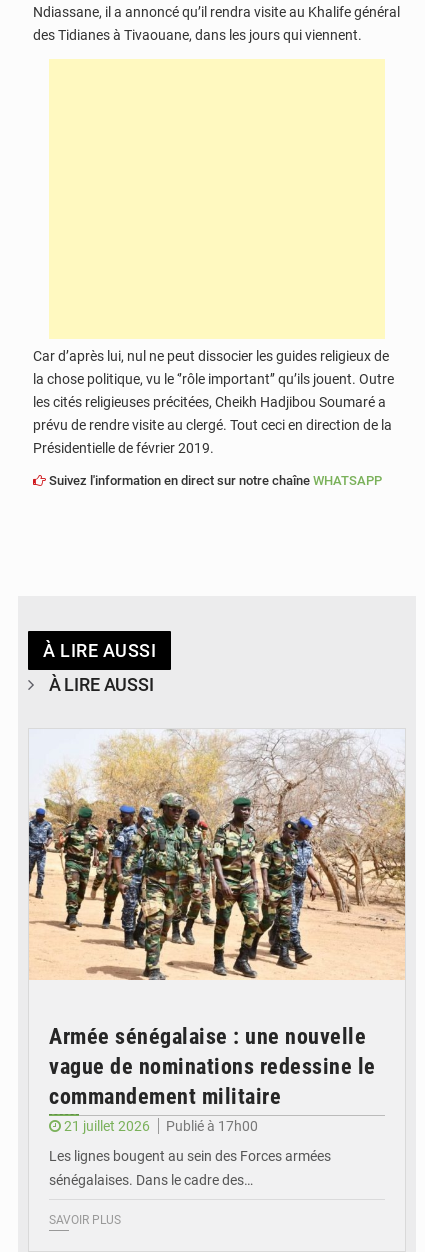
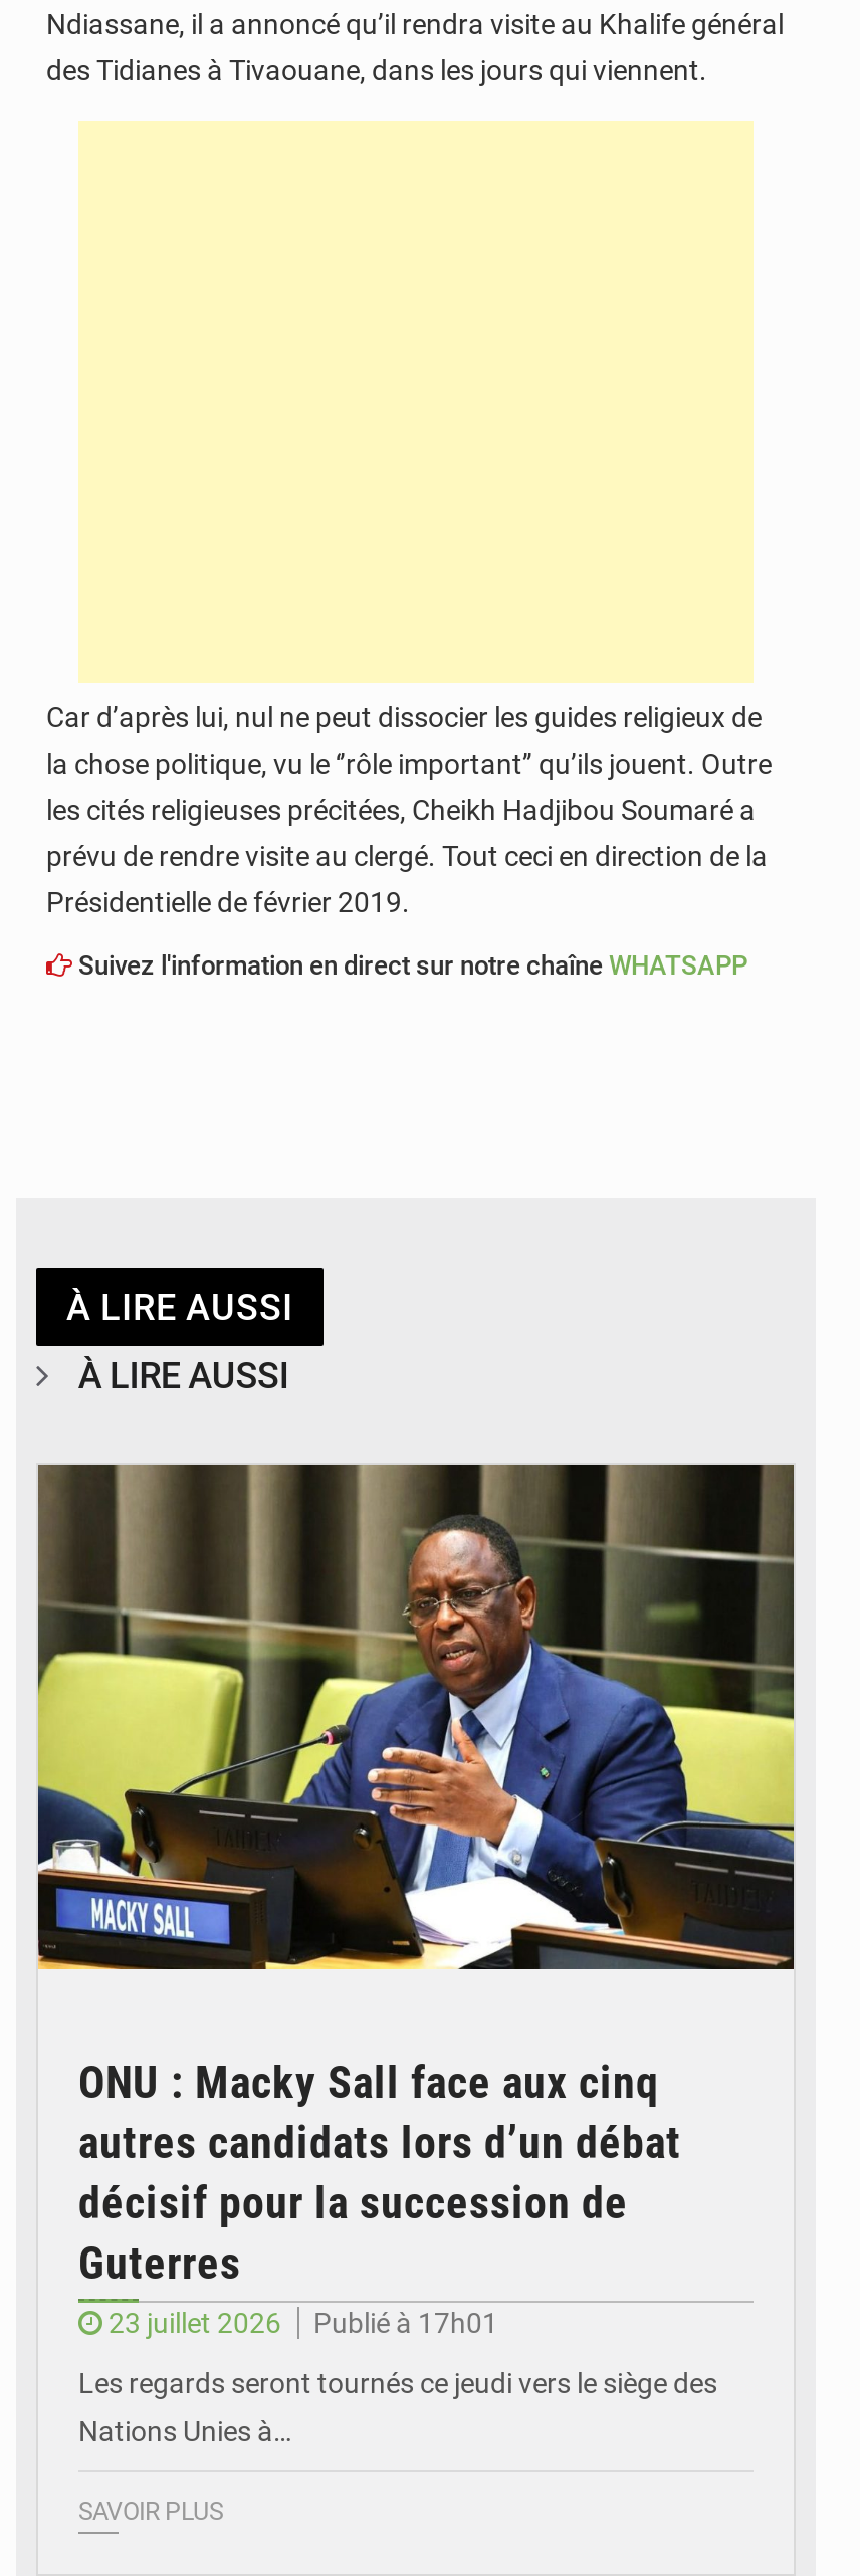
- [image]
+ [image]

- Armée sénégalaise : une nouvelle
- vague de nominations redessine le
- commandement militaire
- 21 juillet 2026
- Publié à 17h00
+ ONU : Macky Sall face aux cinq
+ autres candidats lors d’un débat
+ décisif pour la succession de
+ Guterres
+ 23 juillet 2026
+ Publié à 17h01

- Les lignes bougent au sein des Forces armées
+ Les regards seront tournés ce jeudi vers le siège des

- sénégalaises. Dans le cadre des…
+ Nations Unies à…
